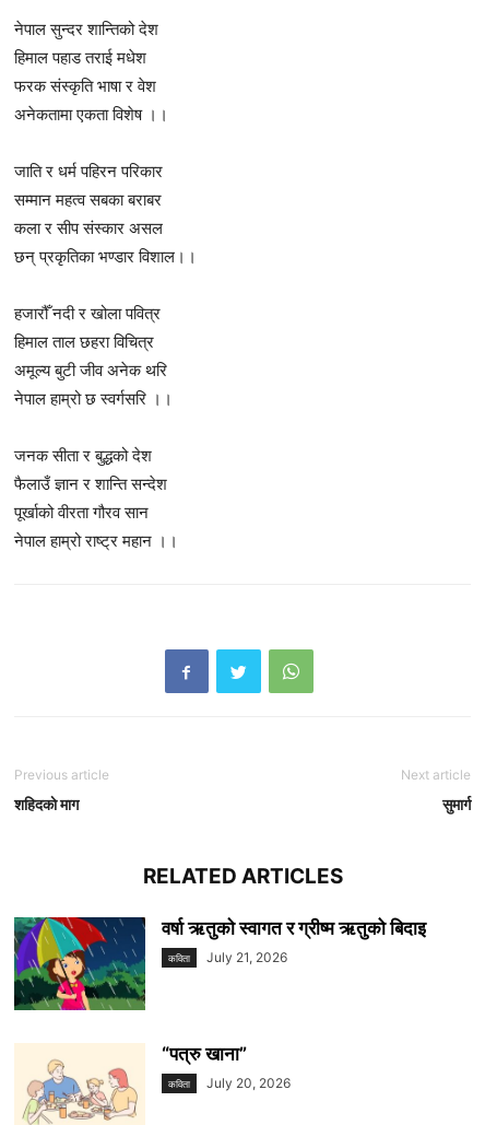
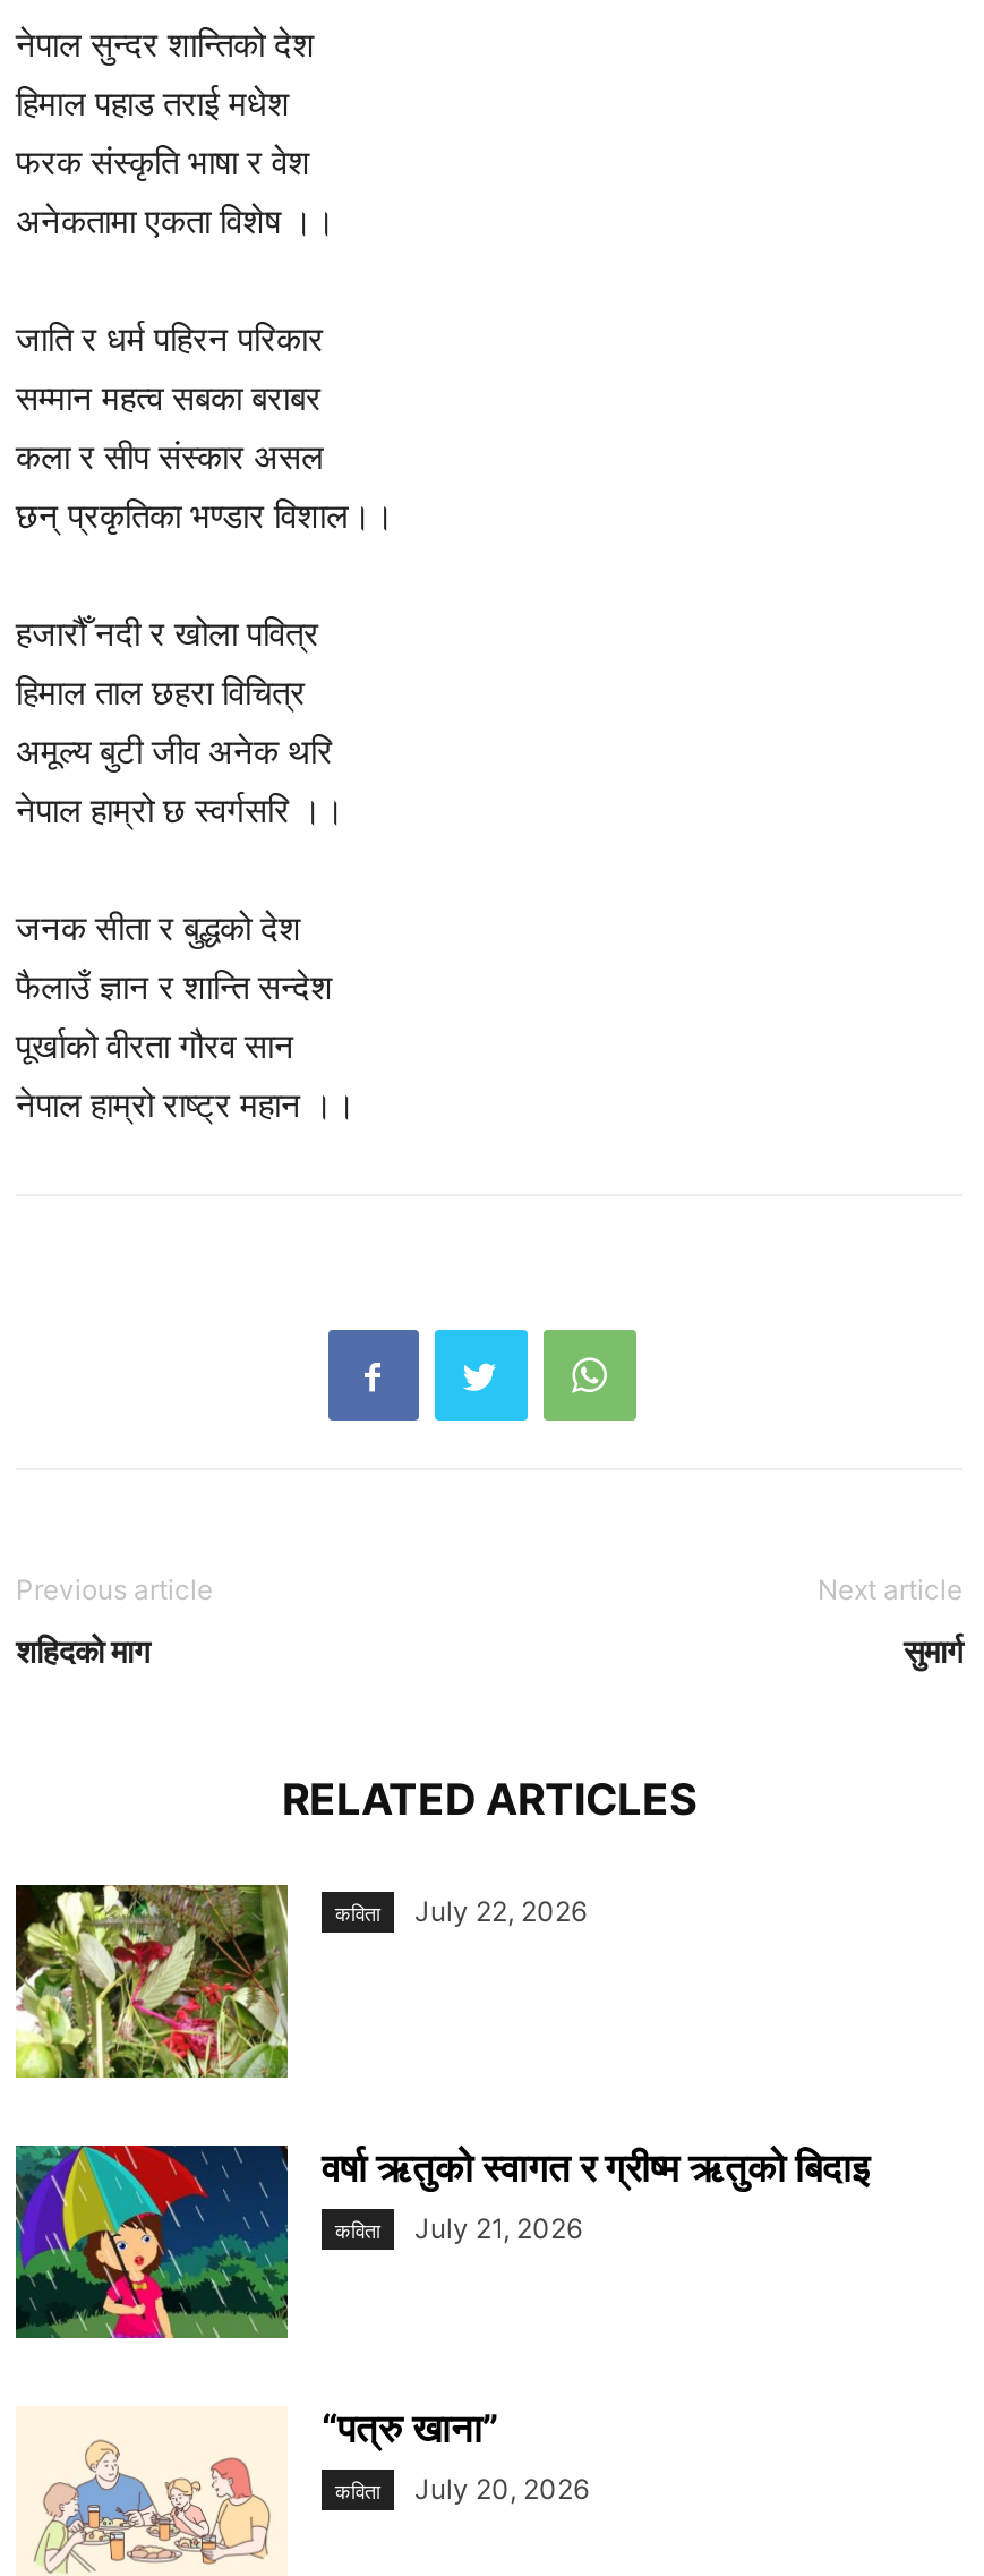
+ [image]
+ कविता
+ July 22, 2026
